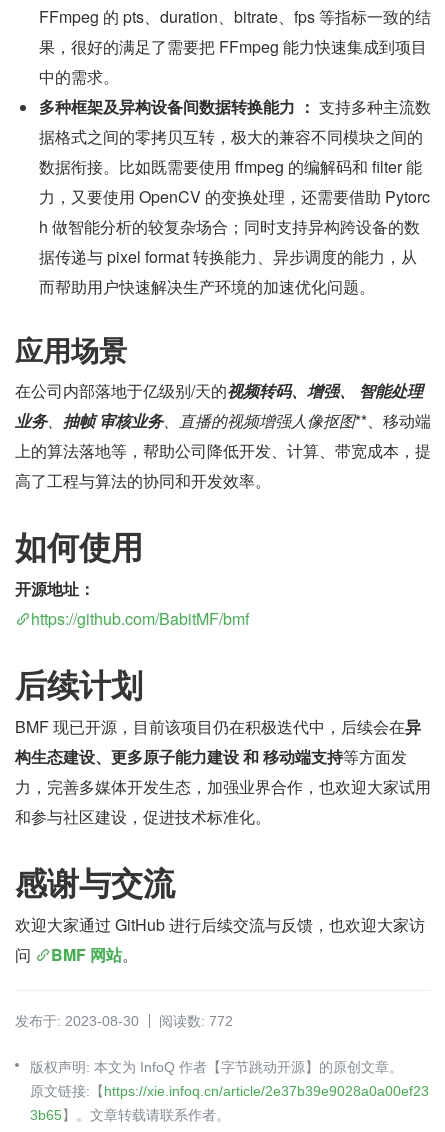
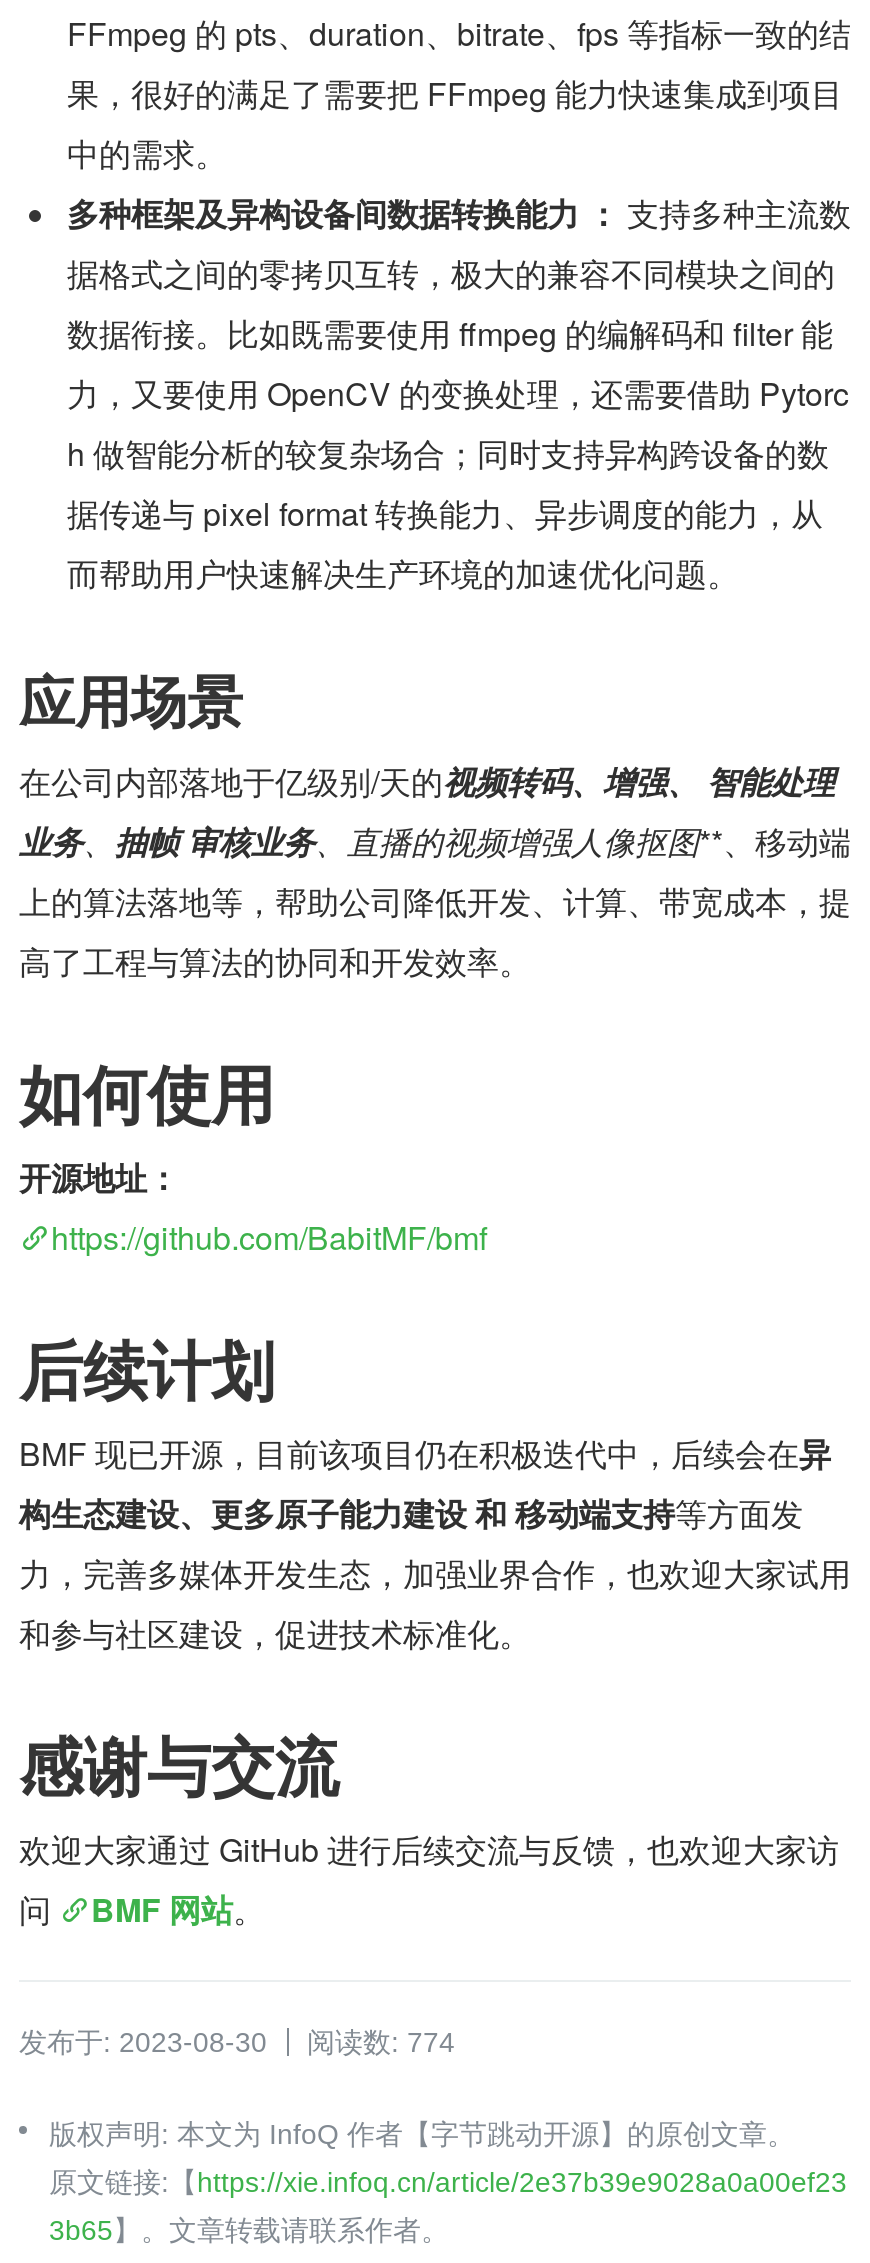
- 发布于: 2023-08-30 阅读数: 772
+ 发布于: 2023-08-30 阅读数: 774
